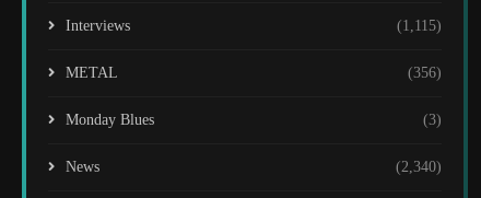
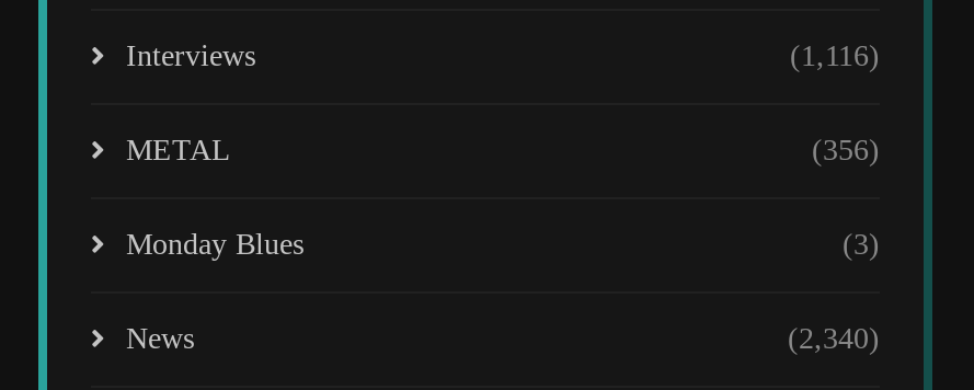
- (1,115)
+ (1,116)
